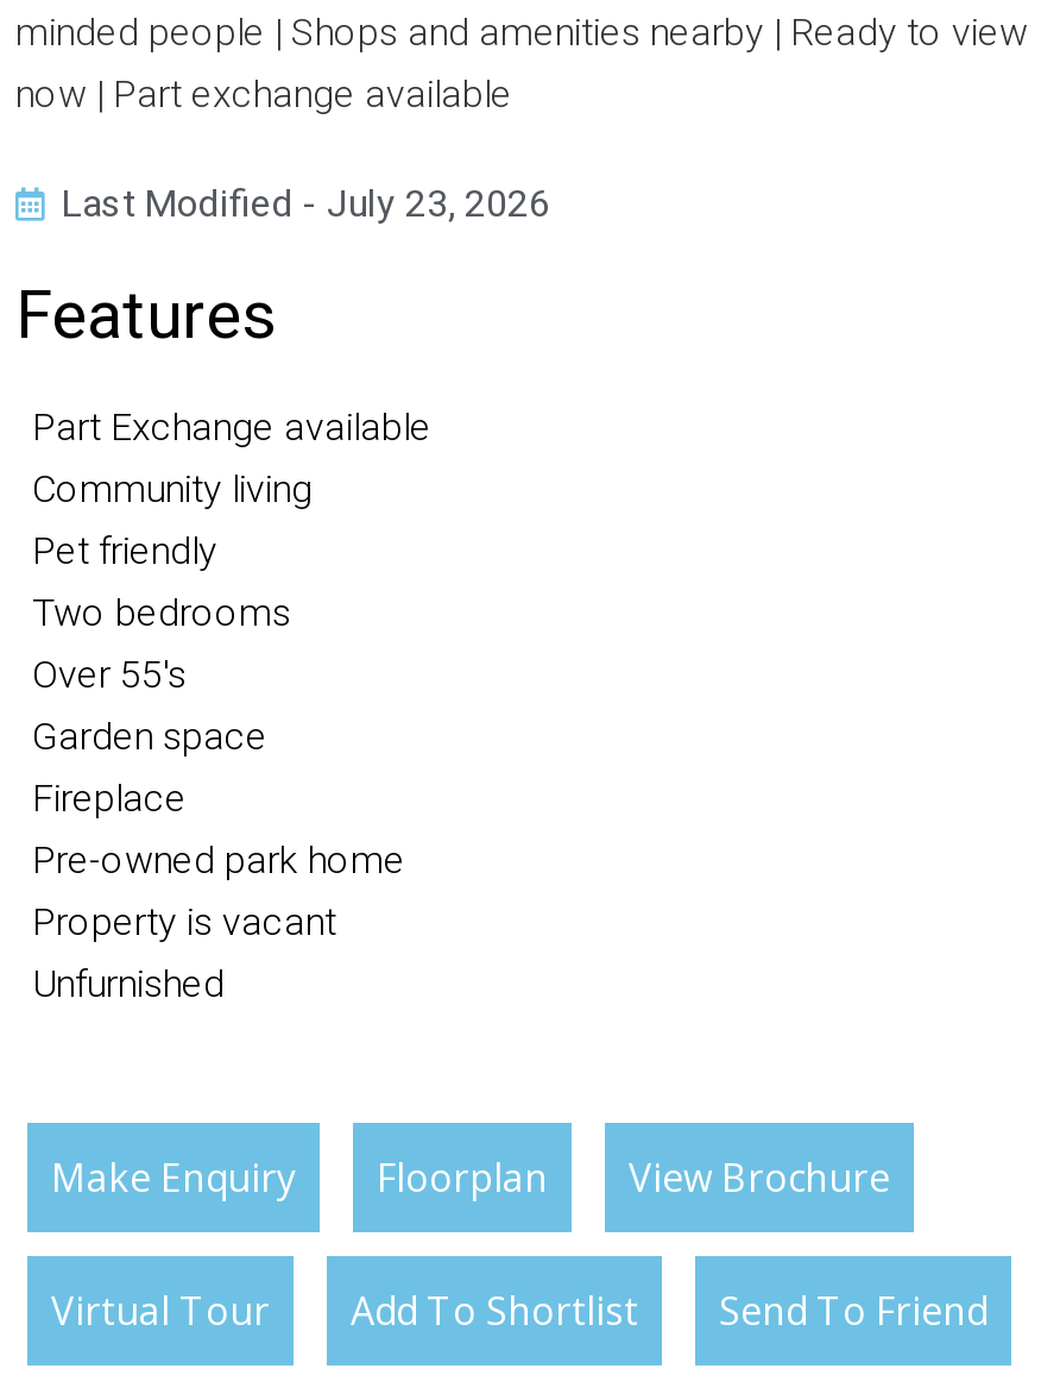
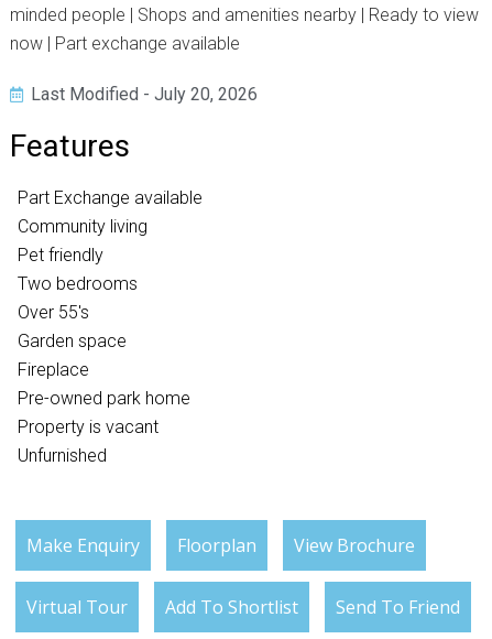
- Last Modified - July 23, 2026
+ Last Modified - July 20, 2026
